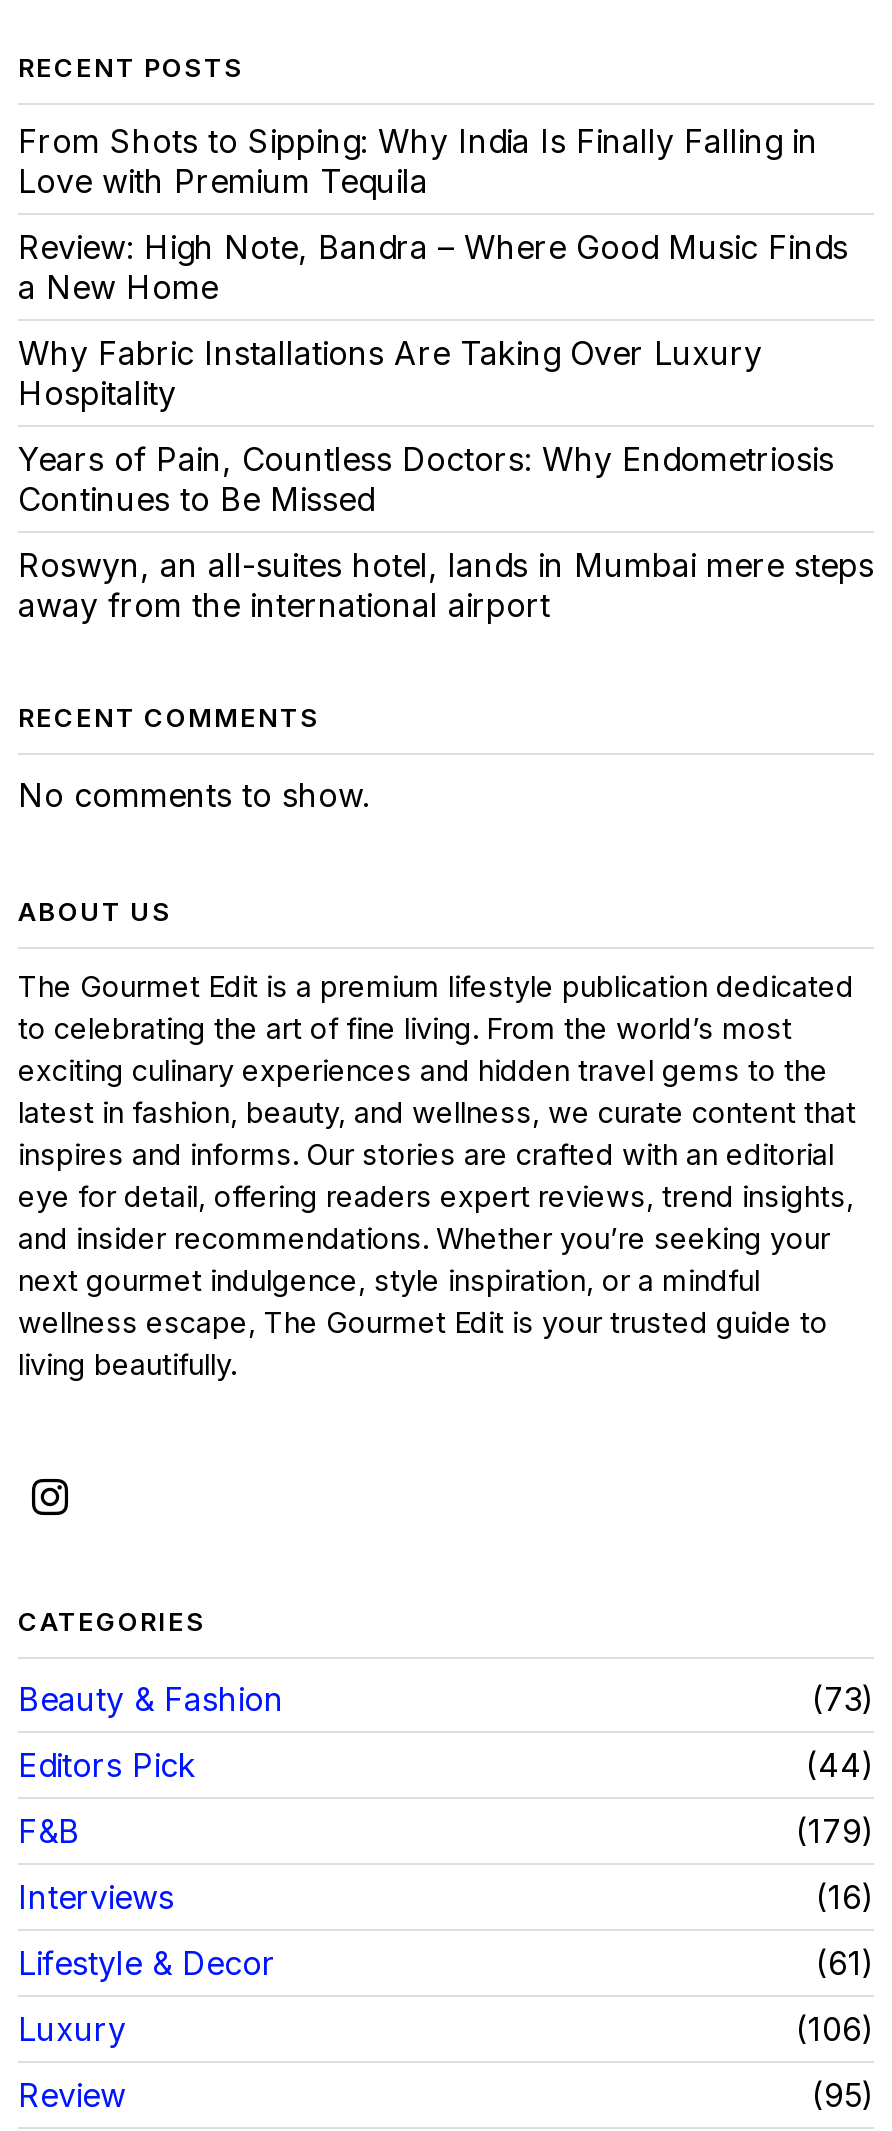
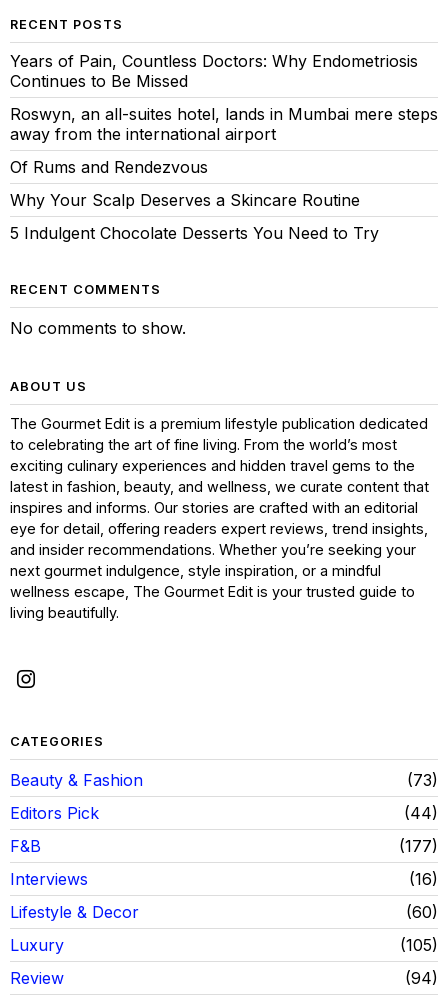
- From Shots to Sipping: Why India Is Finally Falling in
- Love with Premium Tequila
- Review: High Note, Bandra – Where Good Music Finds
- a New Home
- Why Fabric Installations Are Taking Over Luxury
- Hospitality

moved up: Years of Pain, Countless Doctors: Why Endometriosis | Continues to Be Missed | Roswyn, an all-suites hotel, lands in Mumbai mere steps | away from the international airport

+ Of Rums and Rendezvous
+ Why Your Scalp Deserves a Skincare Routine
+ 5 Indulgent Chocolate Desserts You Need to Try

- 179
+ 177

- 61
+ 60

- 106
+ 105

- 95
+ 94
